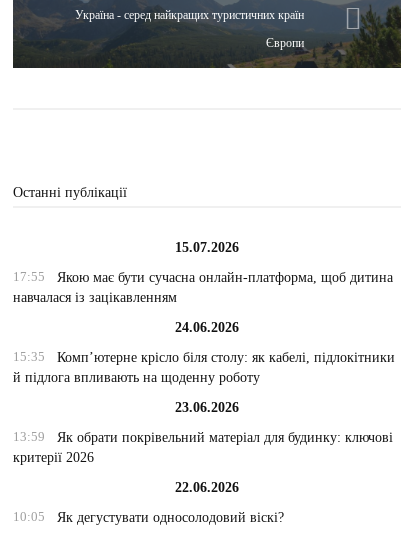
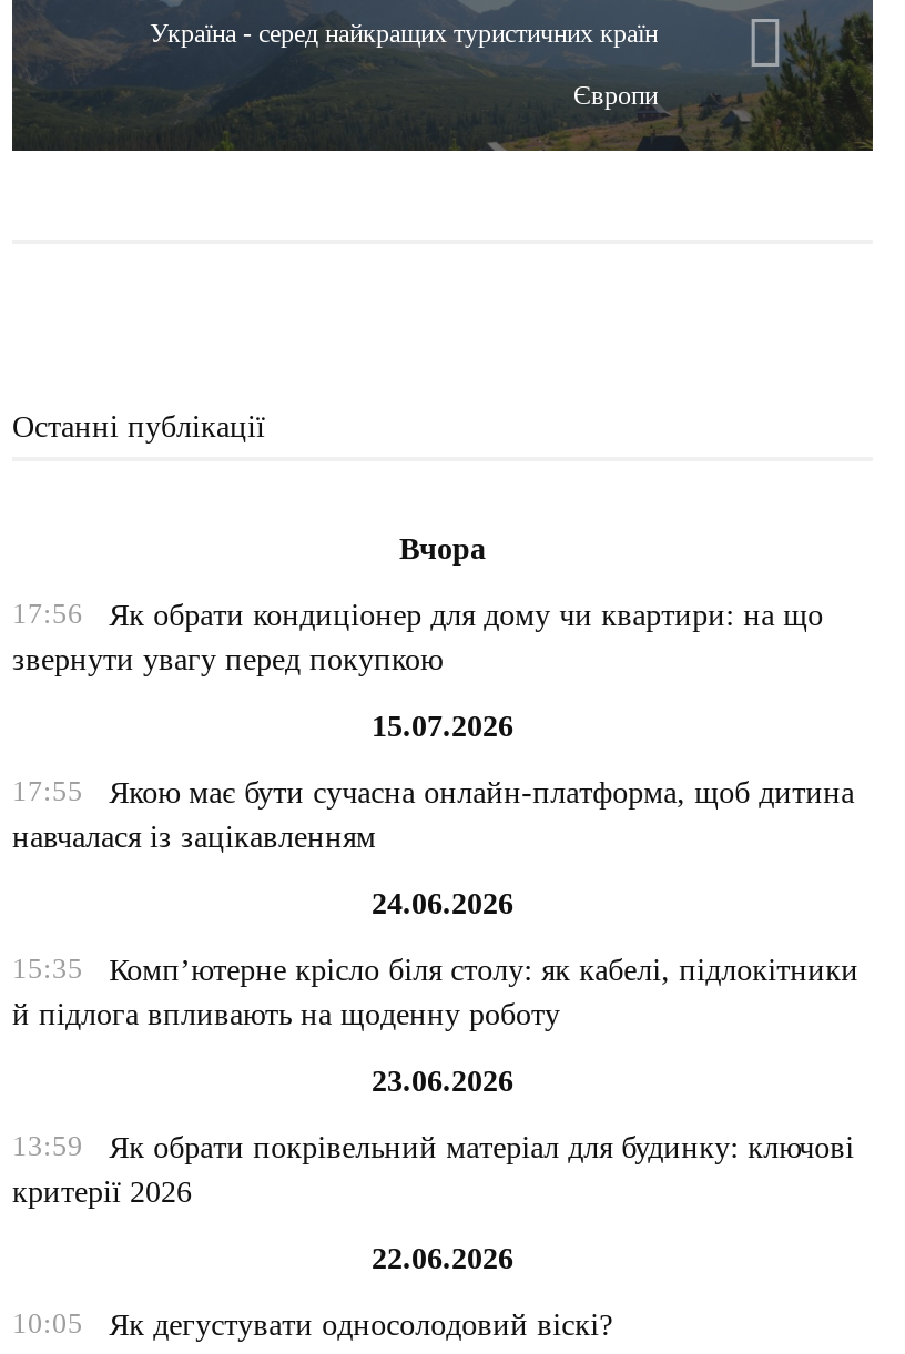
+ Вчора
+ 17:56
+ Як обрати кондиціонер для дому чи квартири: на що
+ звернути увагу перед покупкою
